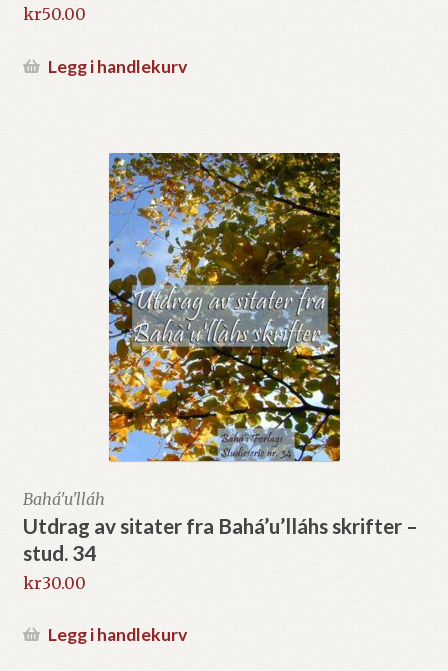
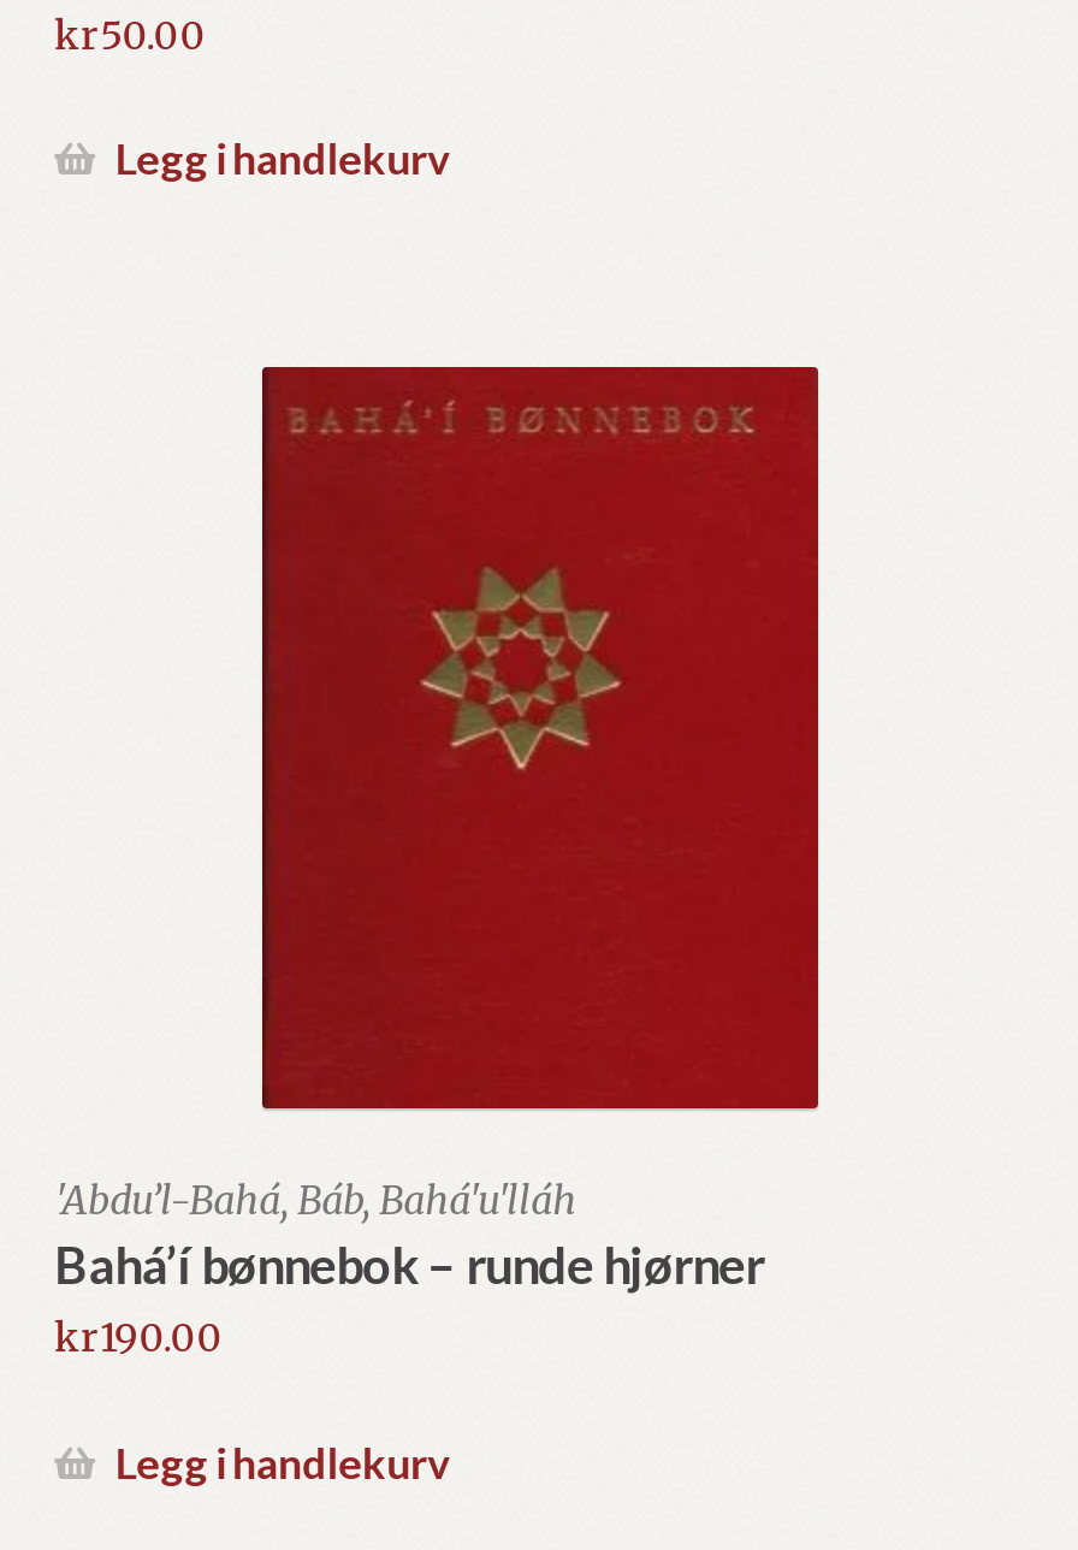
- [image]
- Bahá'u'lláh
- Utdrag av sitater fra Bahá’u’lláhs skrifter –
- stud. 34
- kr30.00
+ [image]
+ 'Abdu’l-Bahá, Báb, Bahá'u'lláh
+ Bahá’í bønnebok – runde hjørner
+ kr190.00
